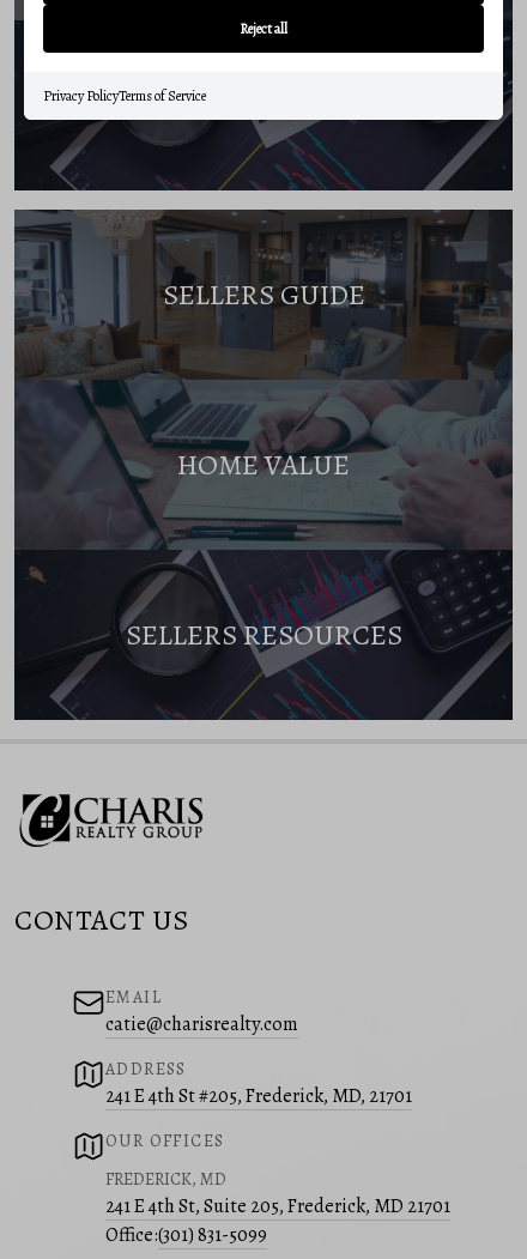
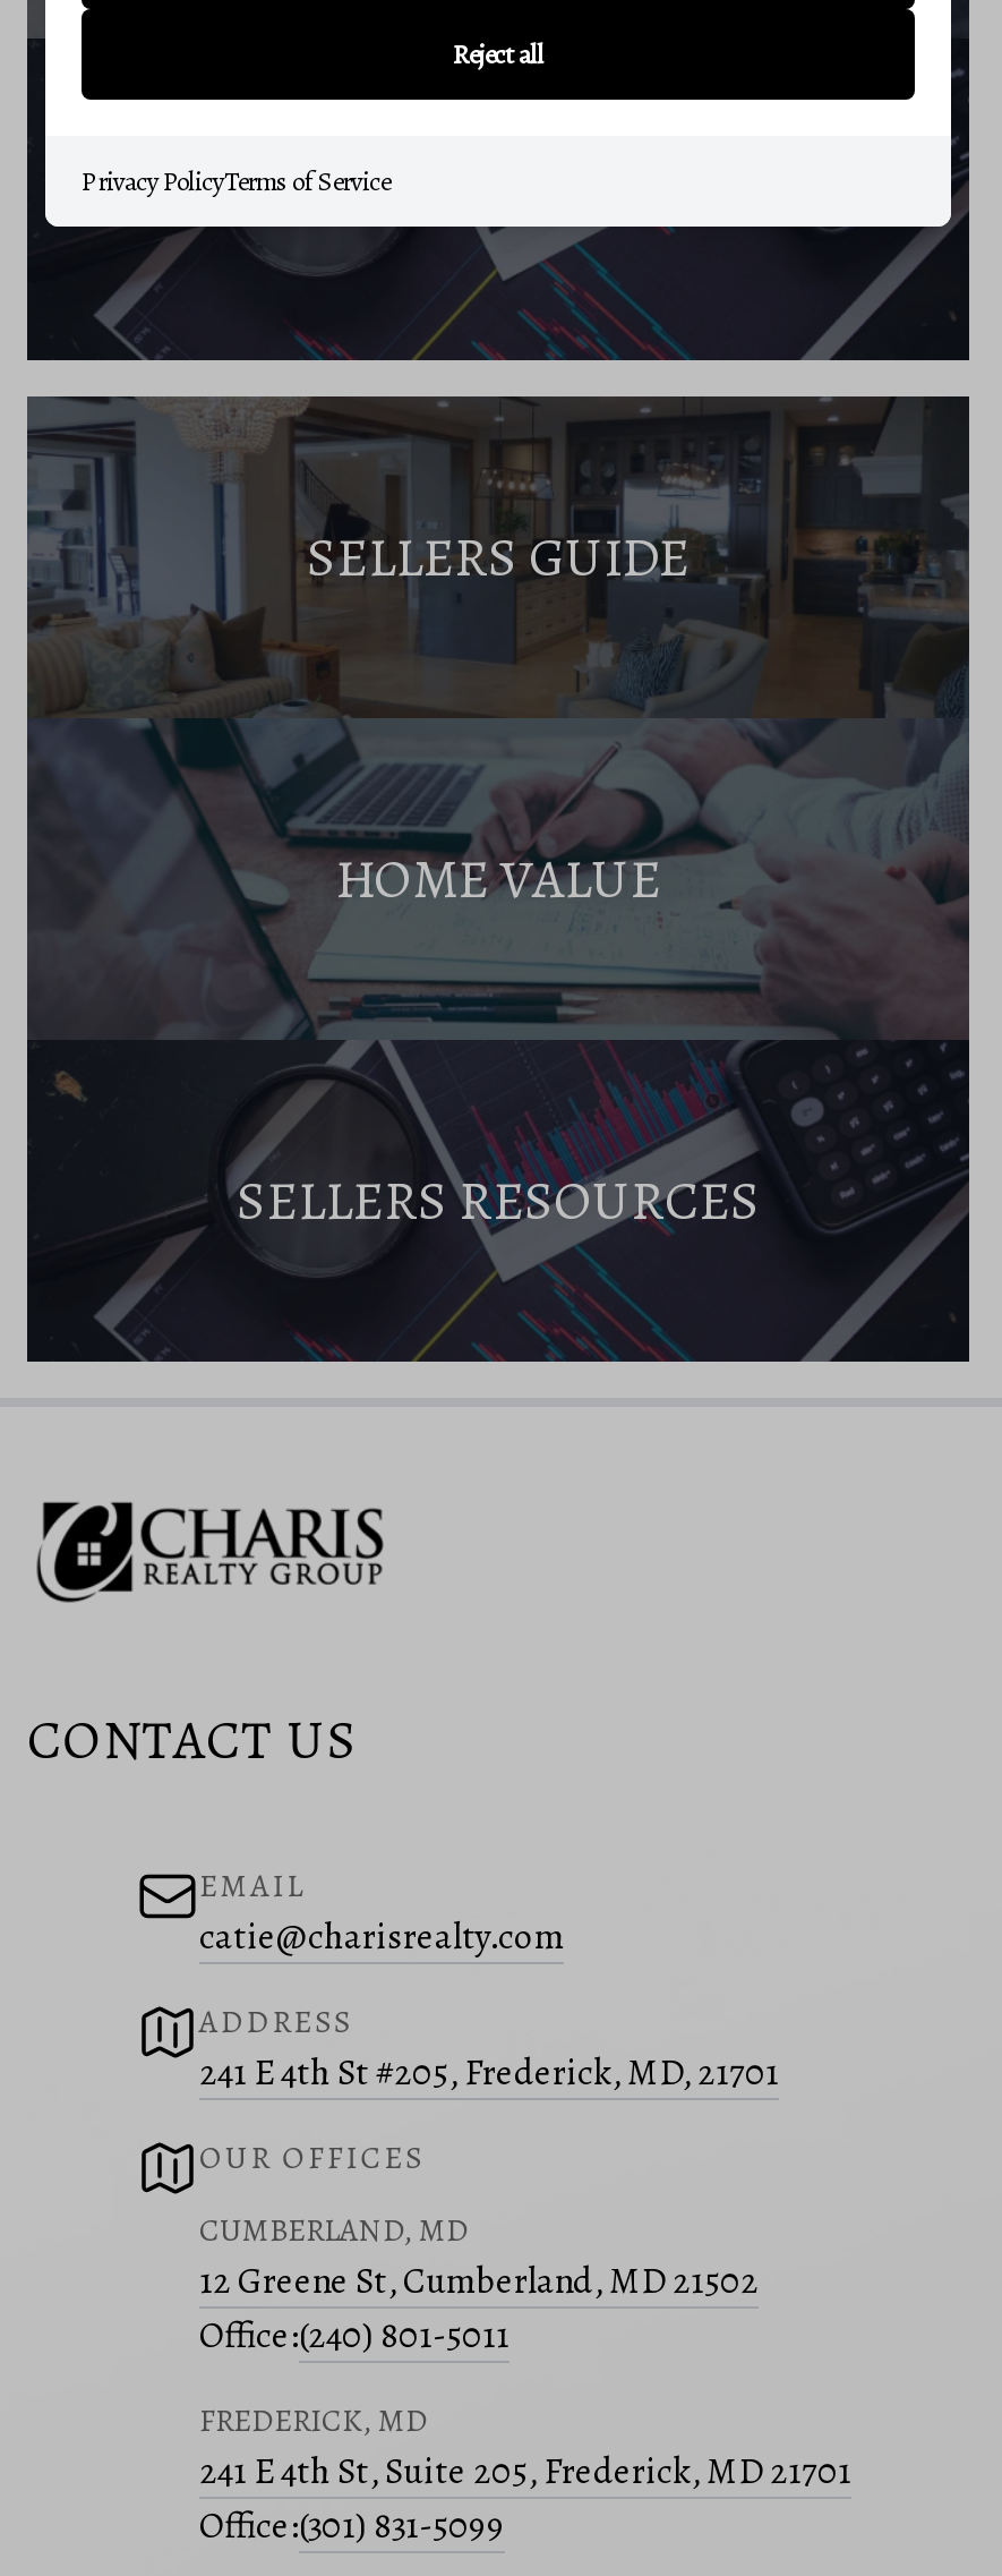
+ CUMBERLAND, MD
+ 12 Greene St, Cumberland, MD 21502
+ Office:(240) 801-5011
